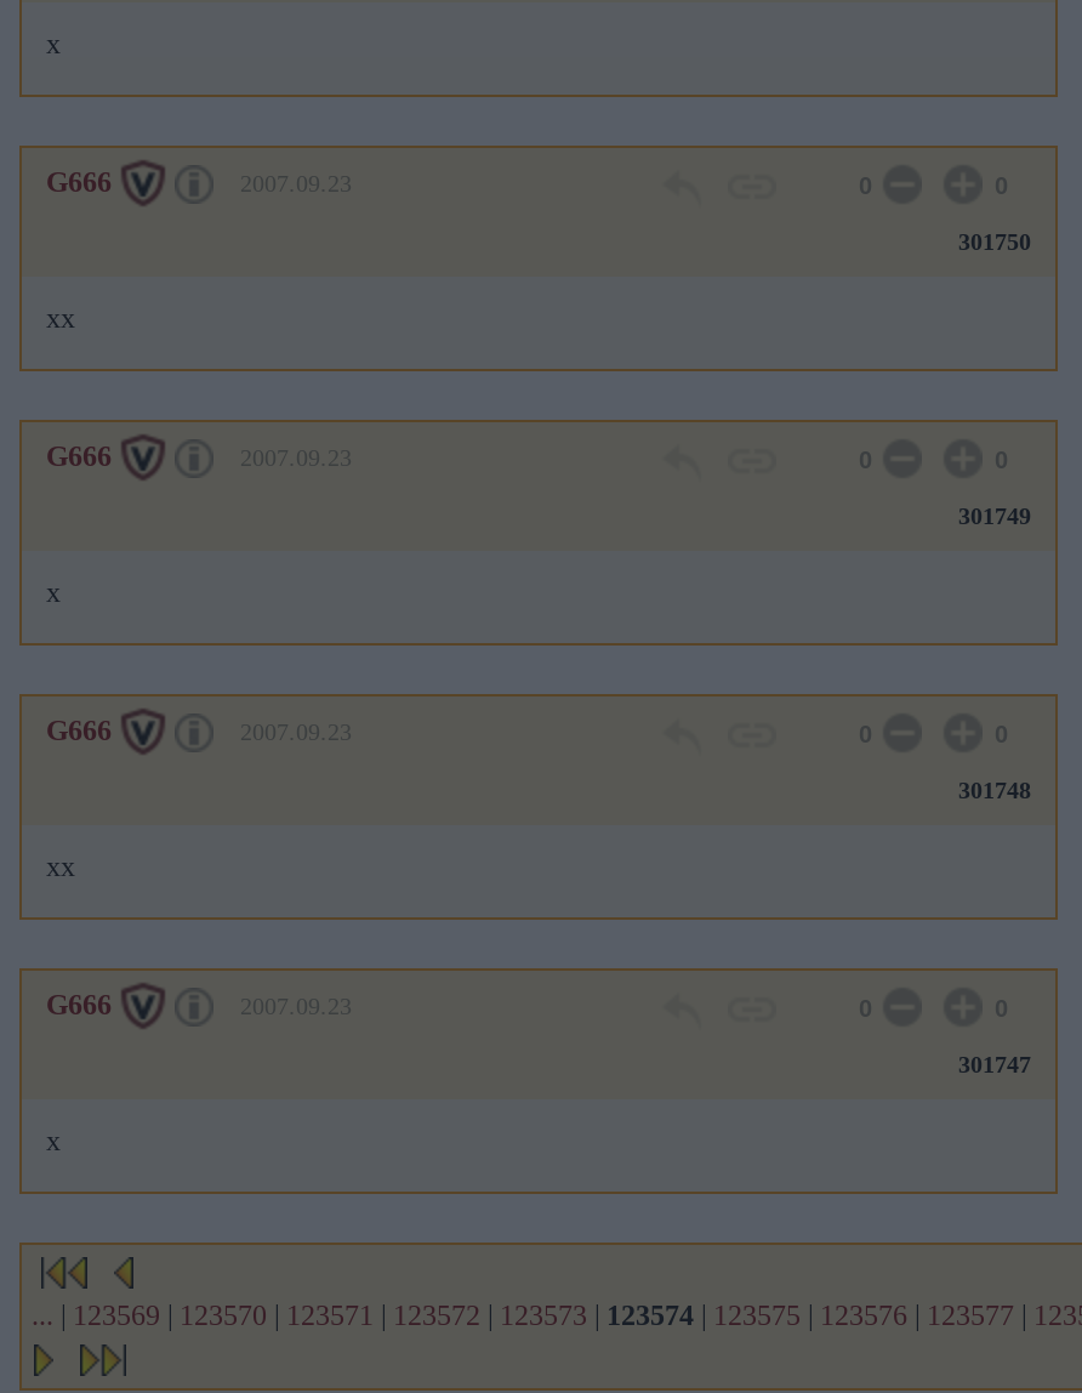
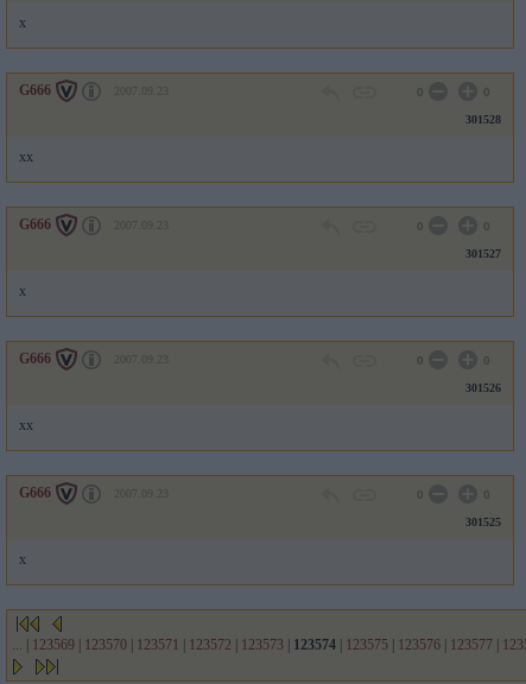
- 301750
+ 301528

- 301749
+ 301527

- 301748
+ 301526

- 301747
+ 301525
